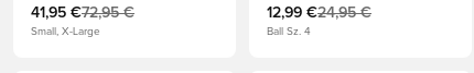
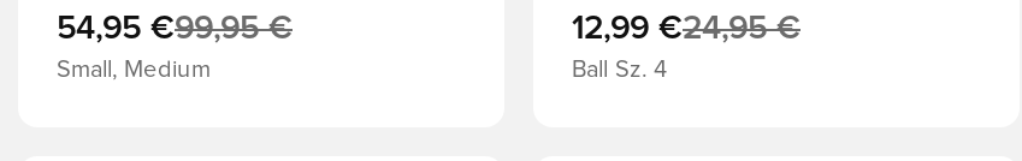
- 41,95 €72,95 €
+ 54,95 €99,95 €

- Small, X-Large
+ Small, Medium
